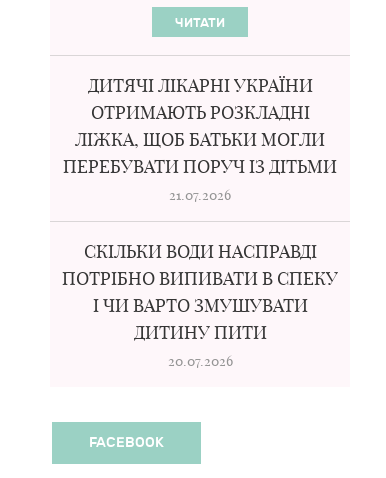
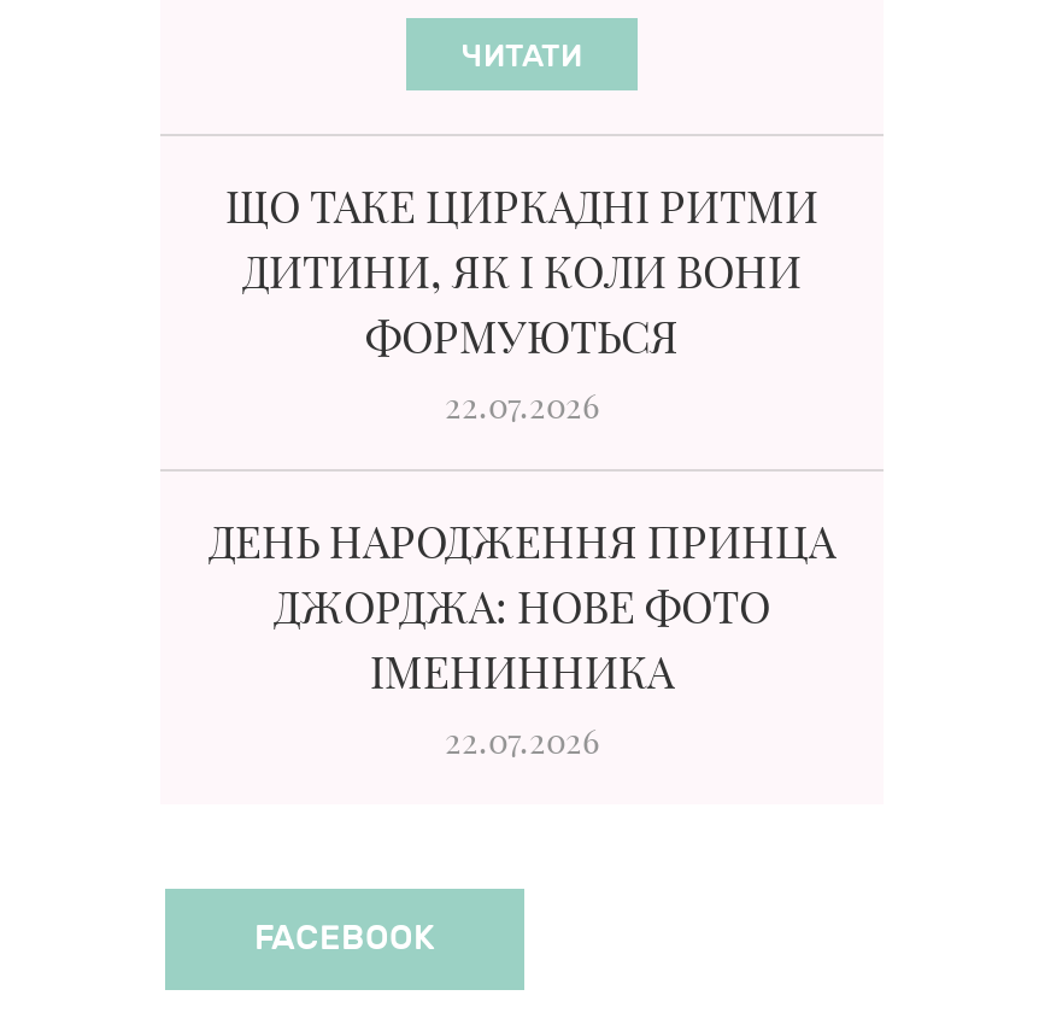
- ДИТЯЧІ ЛІКАРНІ УКРАЇНИ
- ОТРИМАЮТЬ РОЗКЛАДНІ
- ЛІЖКА, ЩОБ БАТЬКИ МОГЛИ
- ПЕРЕБУВАТИ ПОРУЧ ІЗ ДІТЬМИ
- 21.07.2026
+ ЩО ТАКЕ ЦИРКАДНІ РИТМИ
+ ДИТИНИ, ЯК І КОЛИ ВОНИ
+ ФОРМУЮТЬСЯ
+ 22.07.2026

- СКІЛЬКИ ВОДИ НАСПРАВДІ
- ПОТРІБНО ВИПИВАТИ В СПЕКУ
- І ЧИ ВАРТО ЗМУШУВАТИ
- ДИТИНУ ПИТИ
- 20.07.2026
+ ДЕНЬ НАРОДЖЕННЯ ПРИНЦА
+ ДЖОРДЖА: НОВЕ ФОТО
+ ІМЕНИННИКА
+ 22.07.2026
